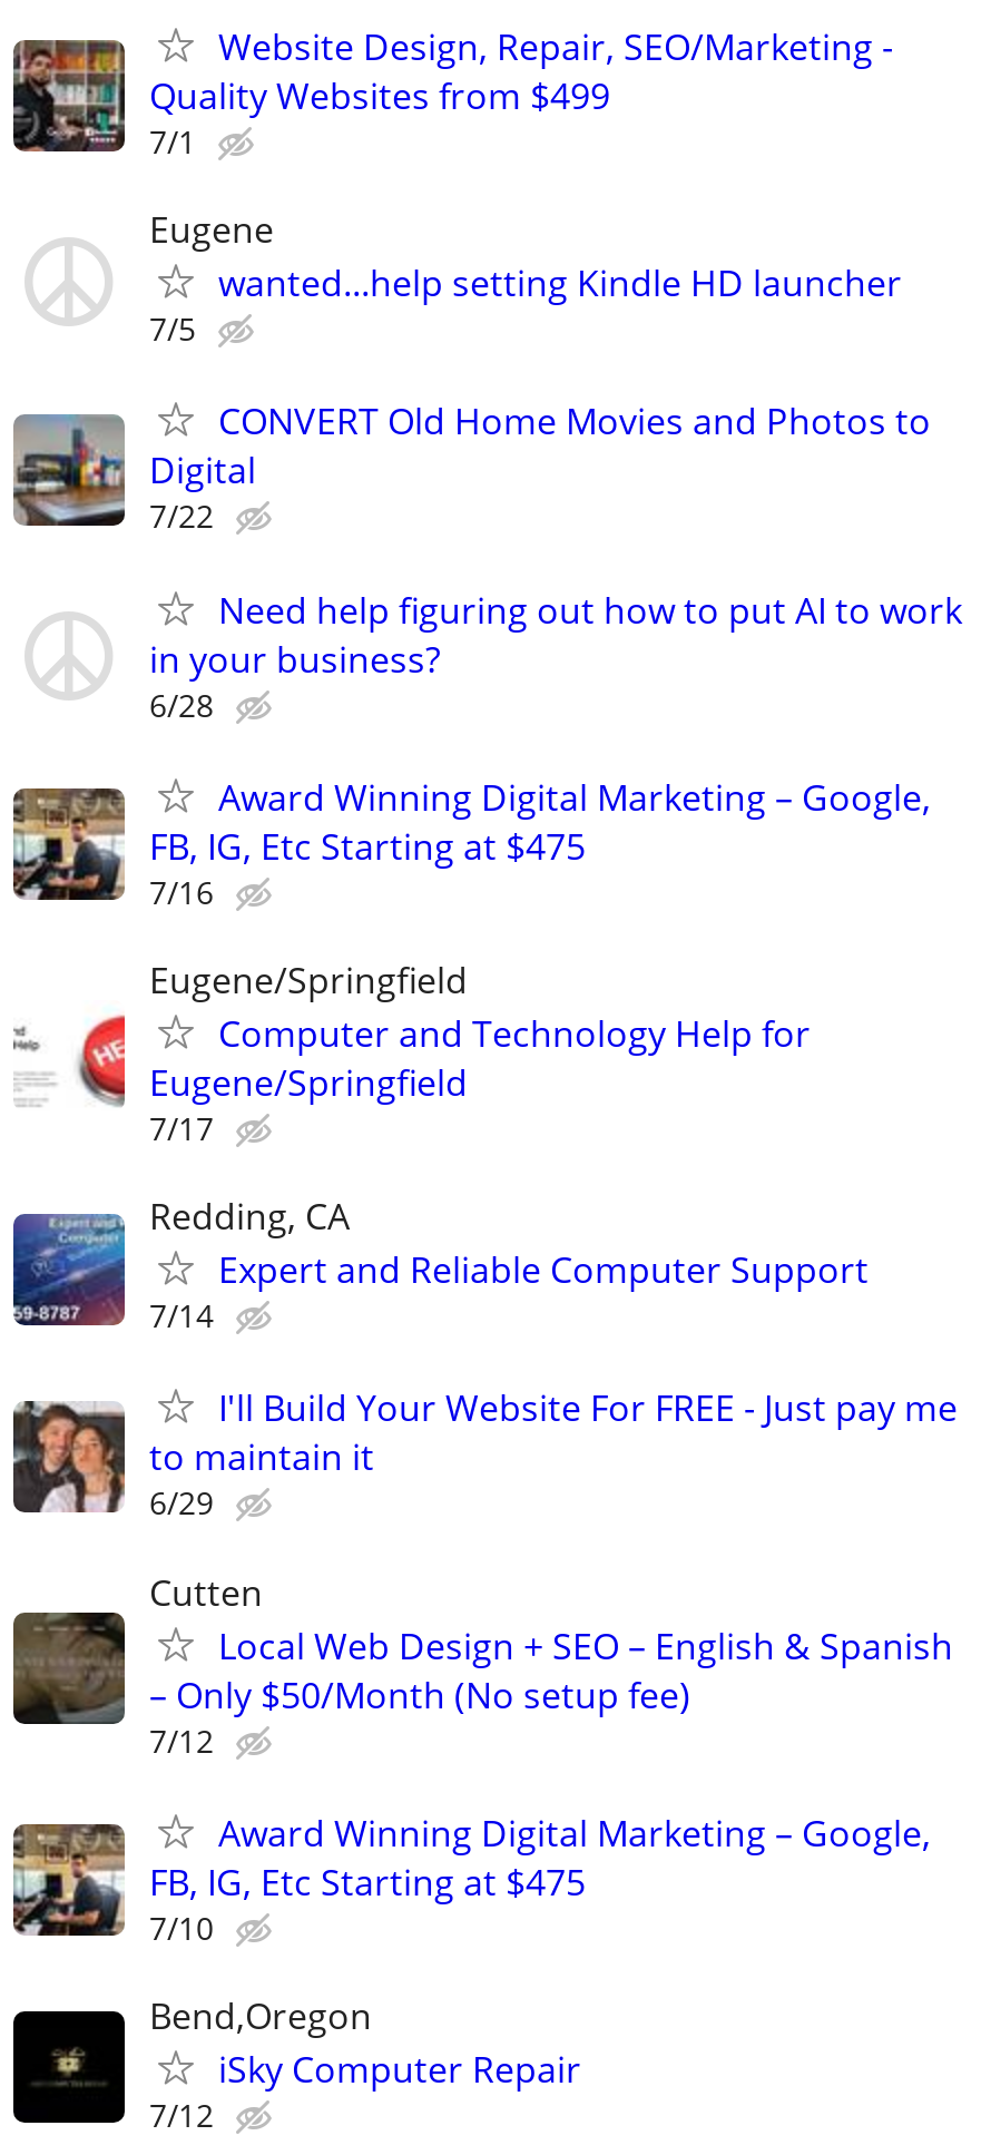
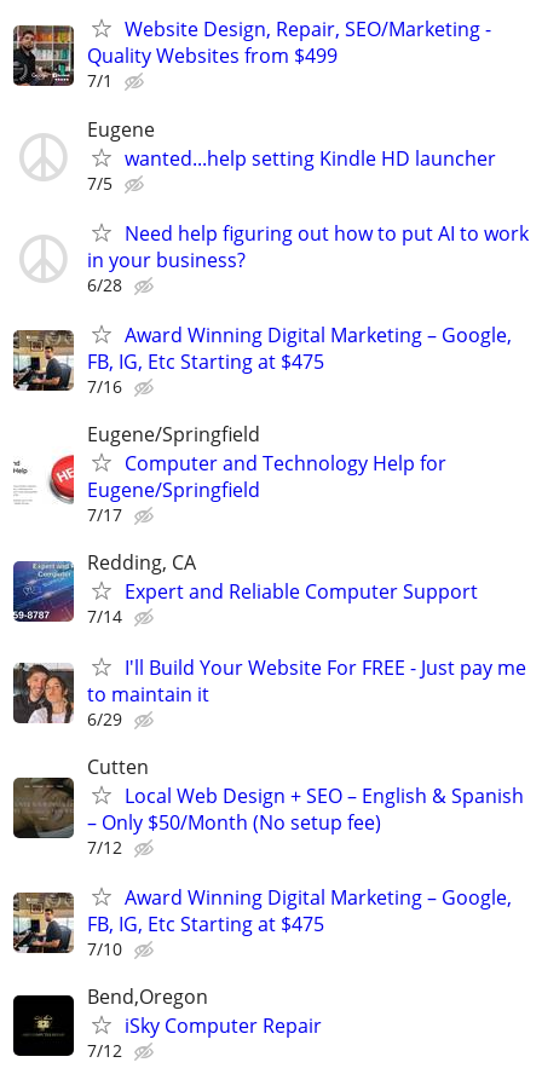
- [image]
- CONVERT Old Home Movies and Photos to
- Digital
- 7/22
